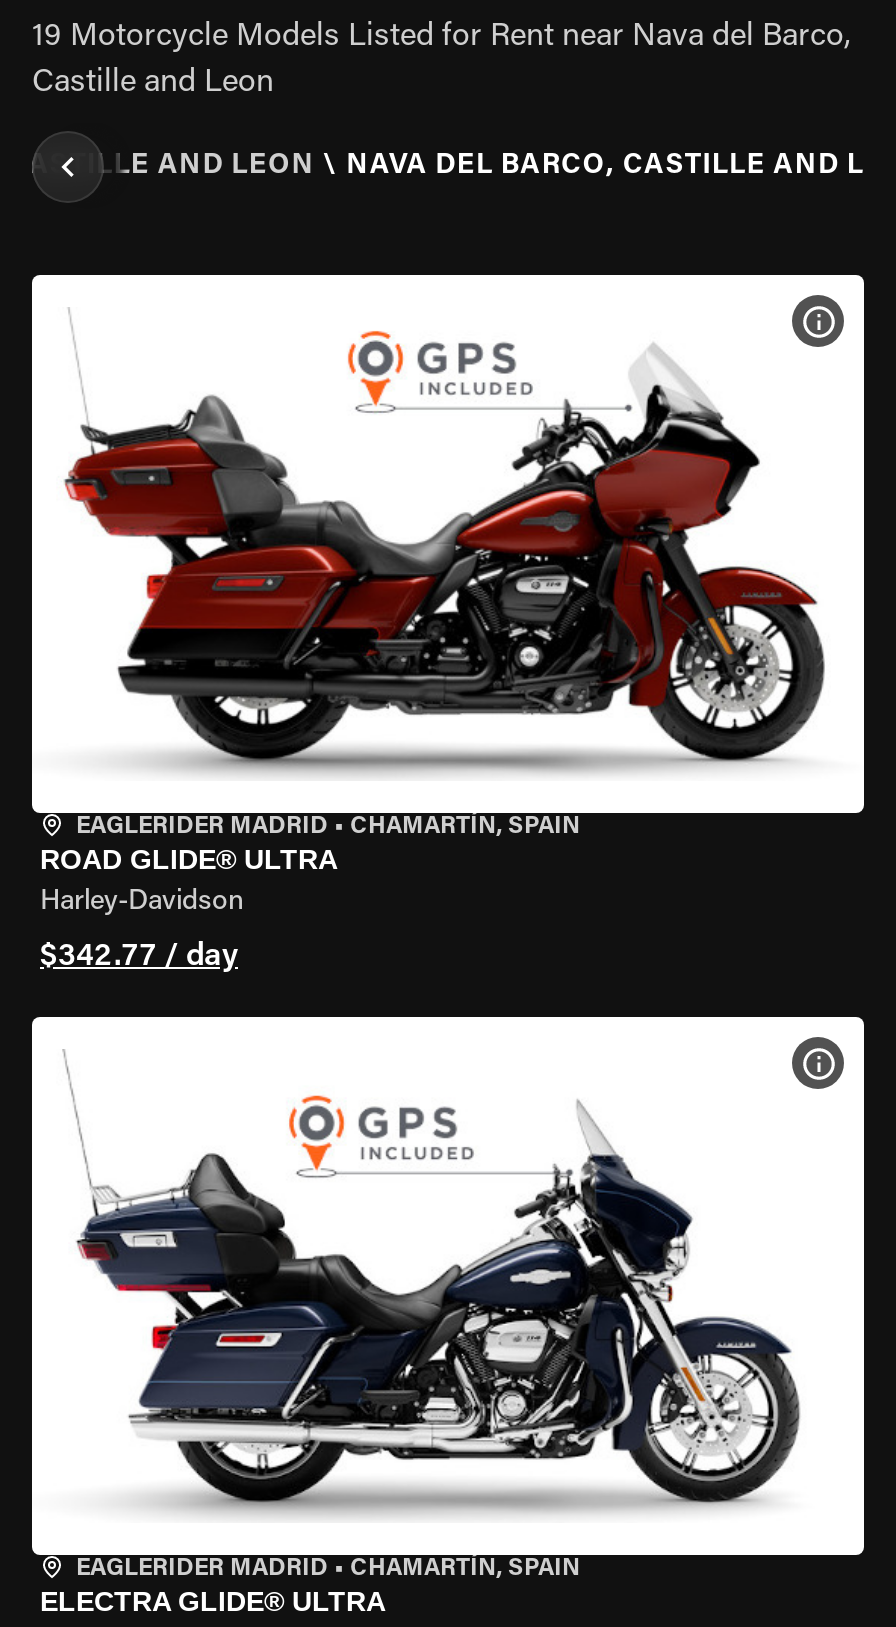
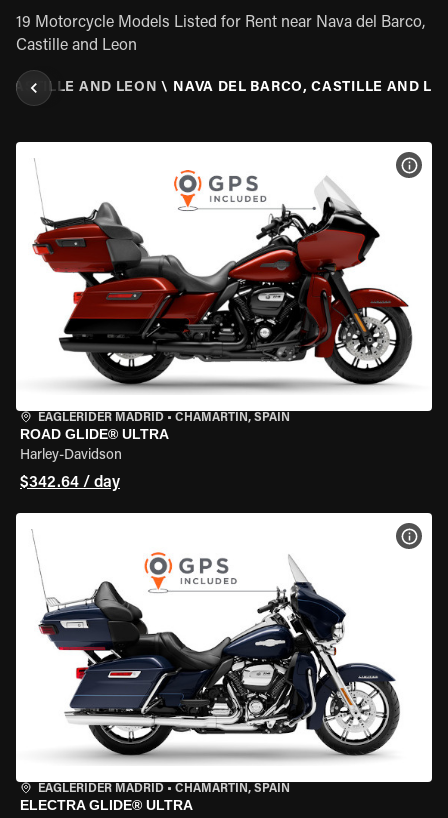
- $342.77 / day
+ $342.64 / day
